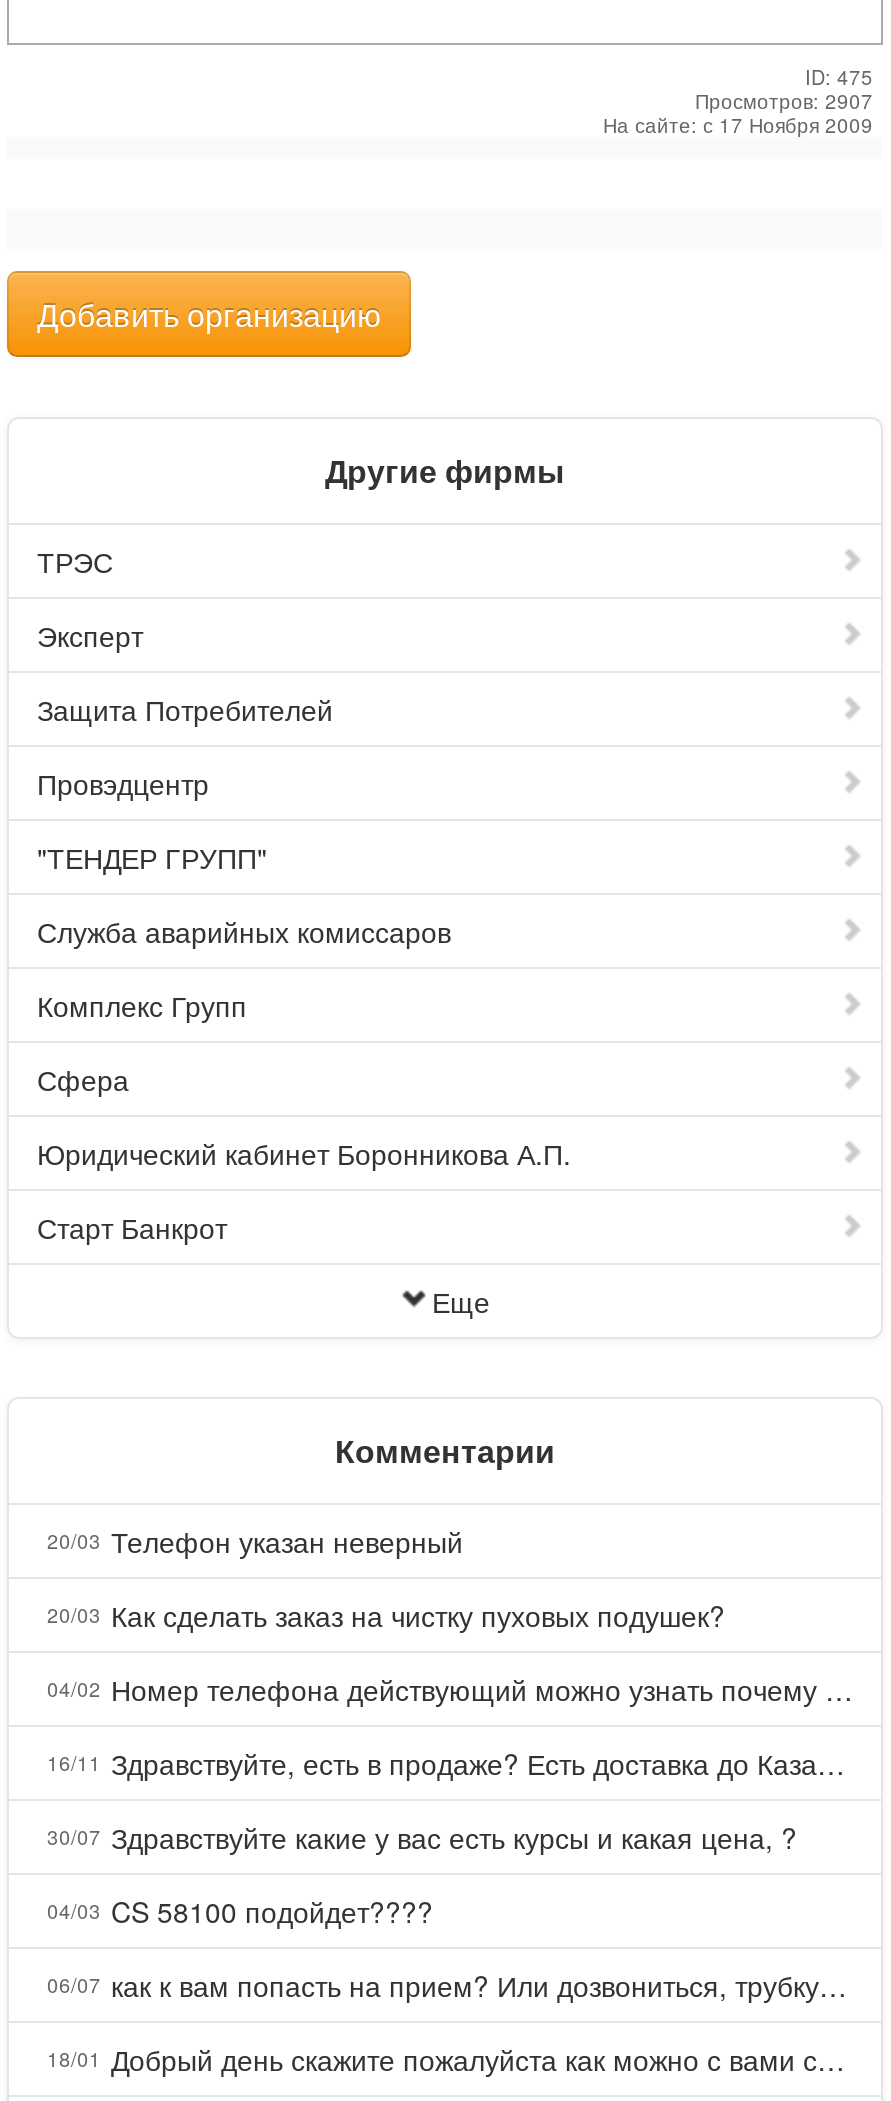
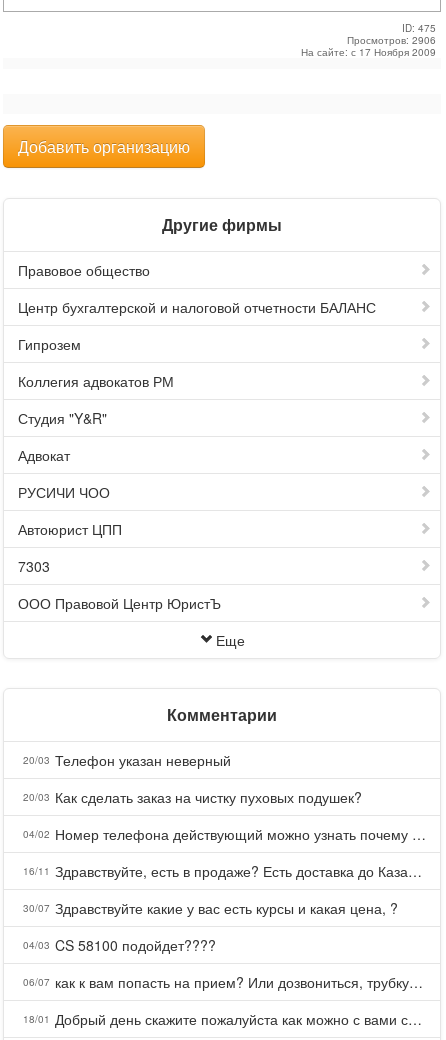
- Просмотров: 2907
+ Просмотров: 2906

- ТРЭС
+ Правовое общество

- Эксперт
+ Центр бухгалтерской и налоговой отчетности БАЛАНС

- Защита Потребителей
+ Гипрозем

- Провэдцентр
+ Коллегия адвокатов РМ

- "ТЕНДЕР ГРУПП"
+ Студия "Y&R"

- Служба аварийных комиссаров
+ Адвокат

- Комплекс Групп
+ РУСИЧИ ЧОО

- Сфера
+ Автоюрист ЦПП

- Юридический кабинет Боронникова А.П.
+ 7303

- Старт Банкрот
+ ООО Правовой Центр ЮристЪ
